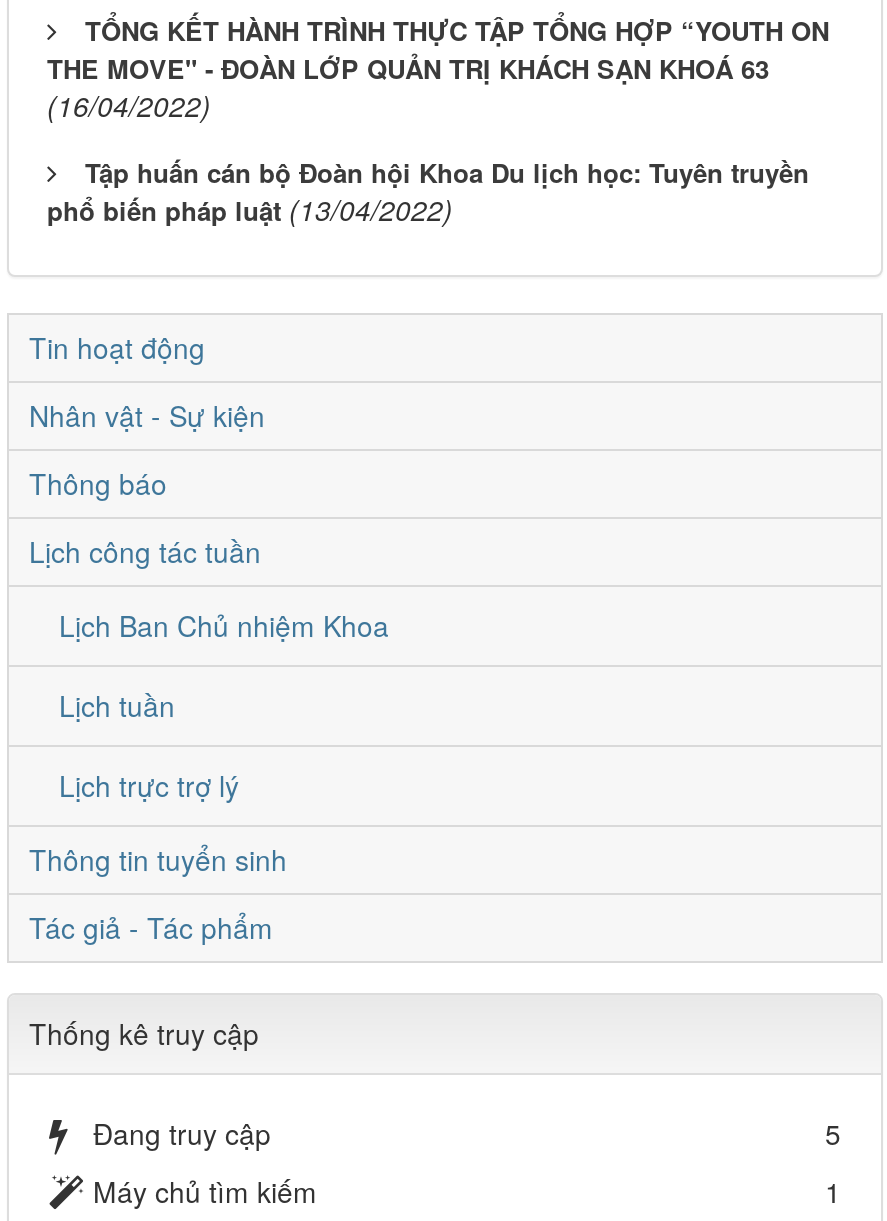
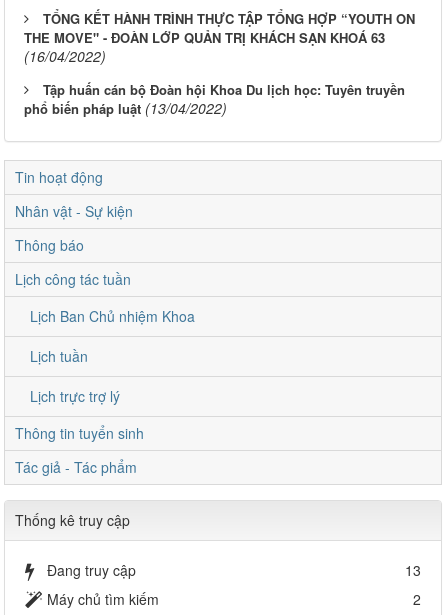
- 5
+ 13

- 1
+ 2
